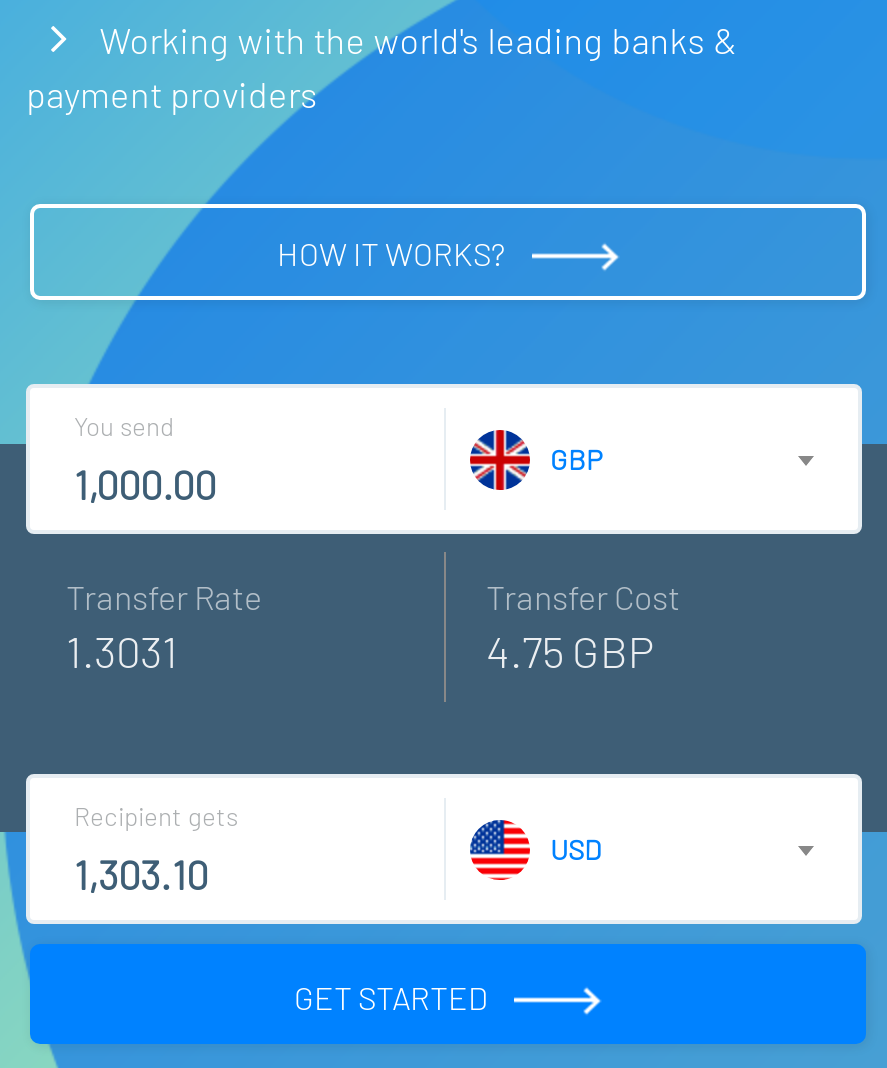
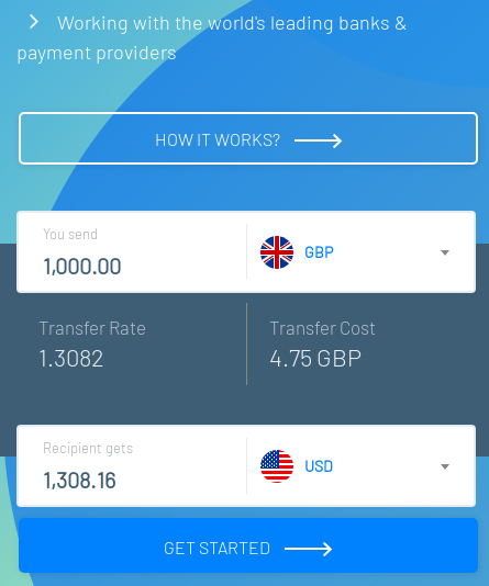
- 1.3031
+ 1.3082
